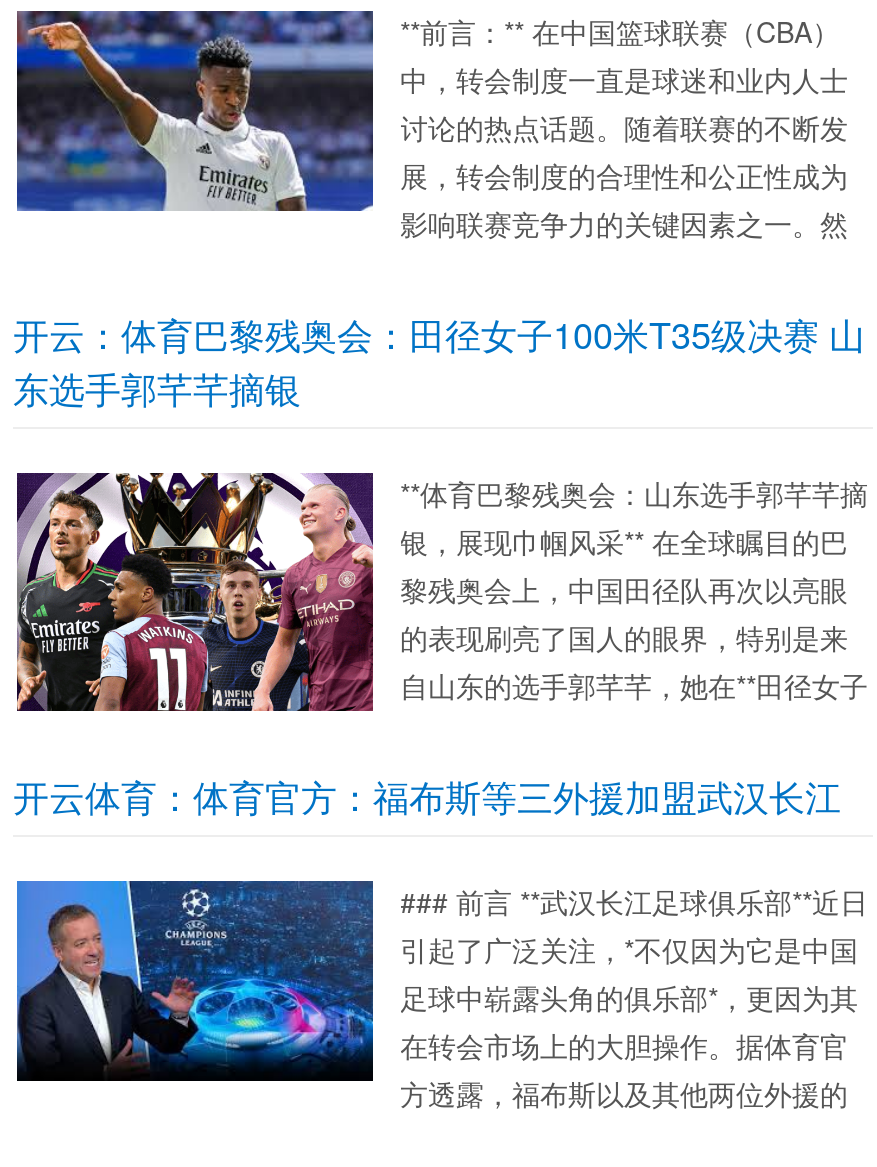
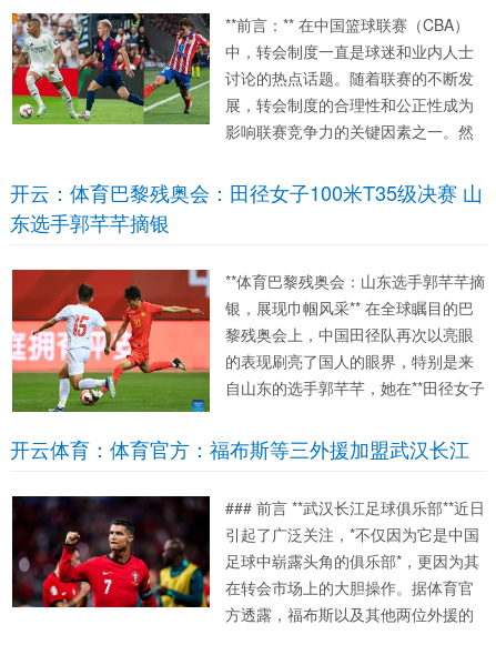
- [image]
+ [image]

- [image]
+ [image]

- [image]
+ [image]
